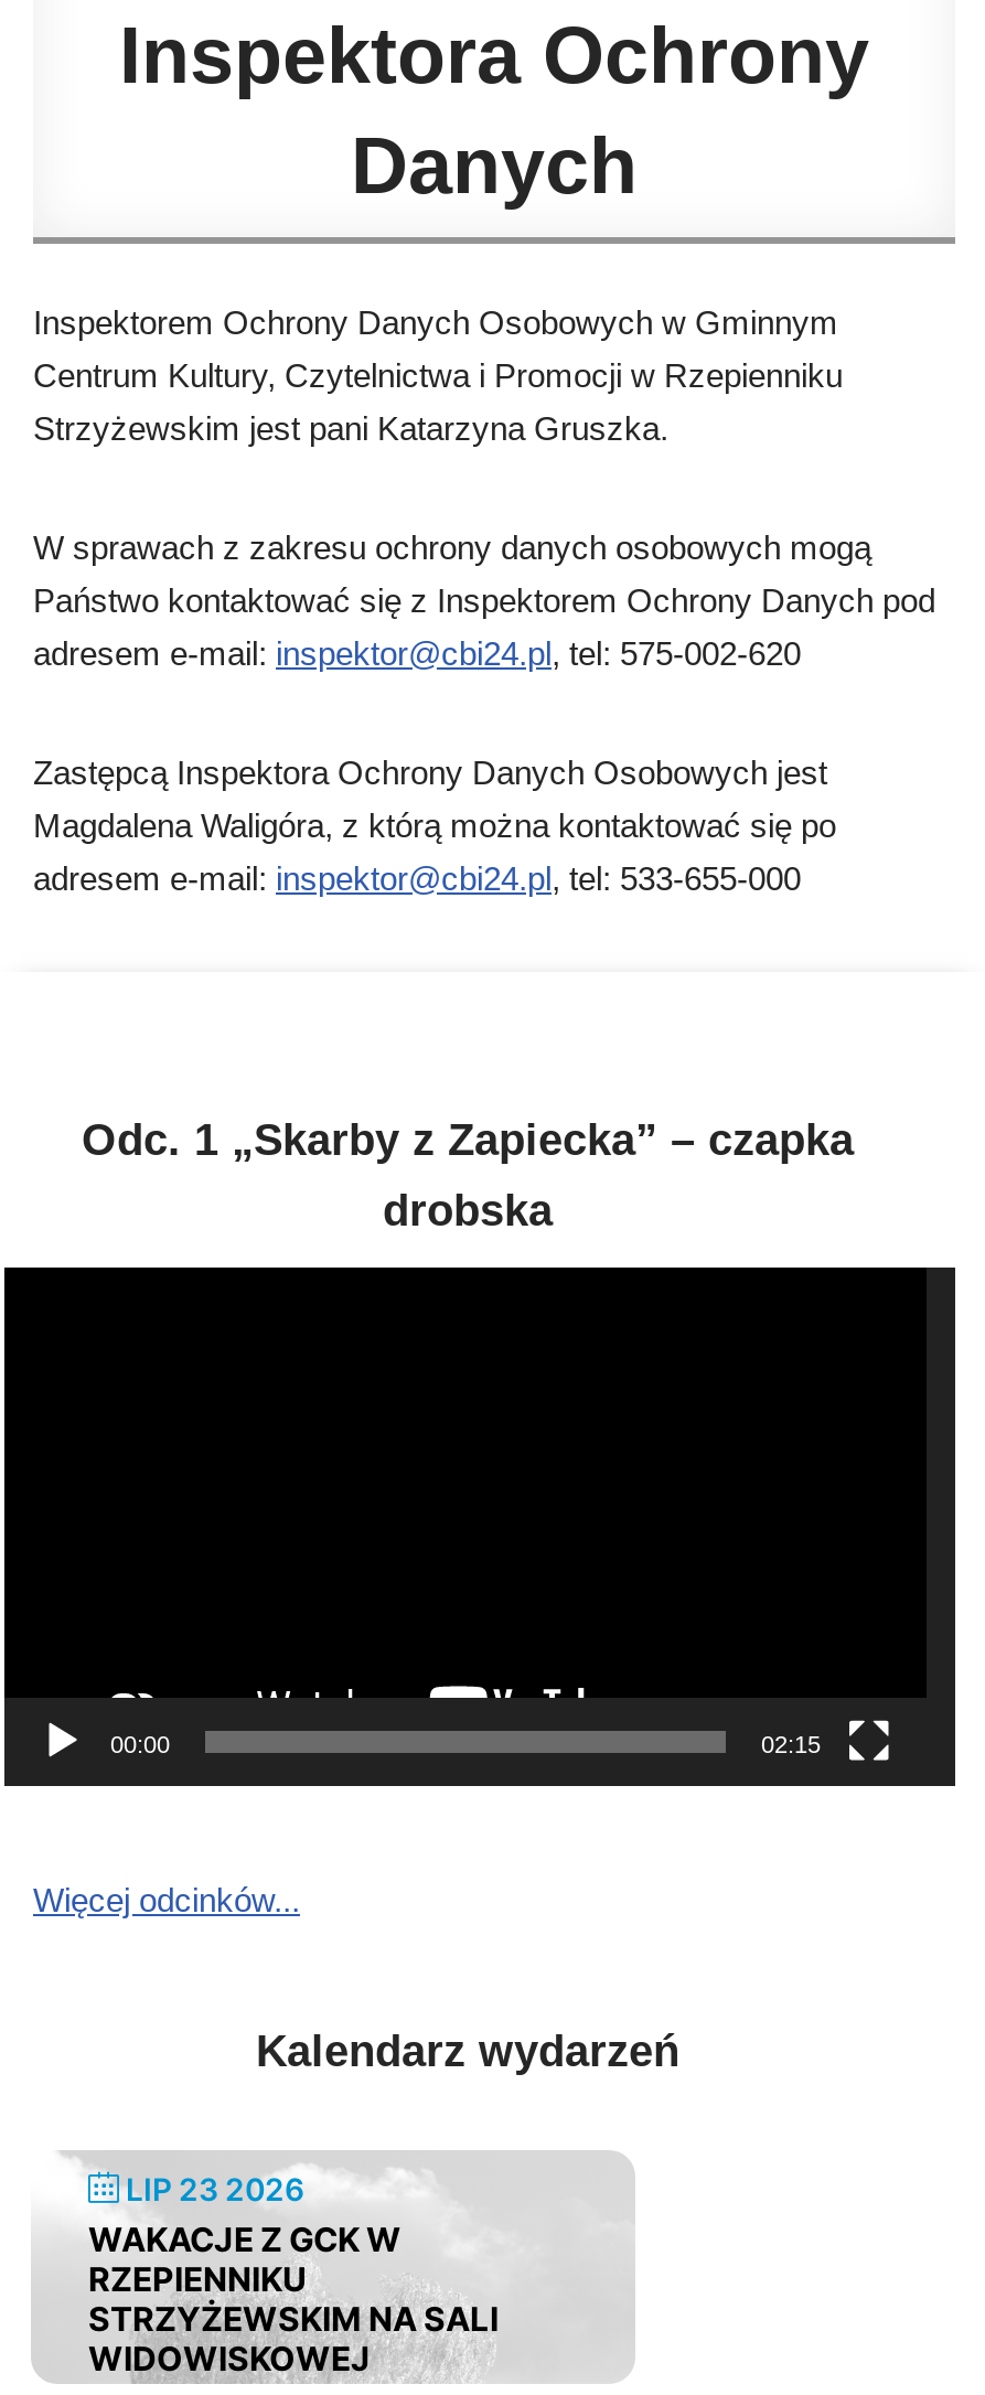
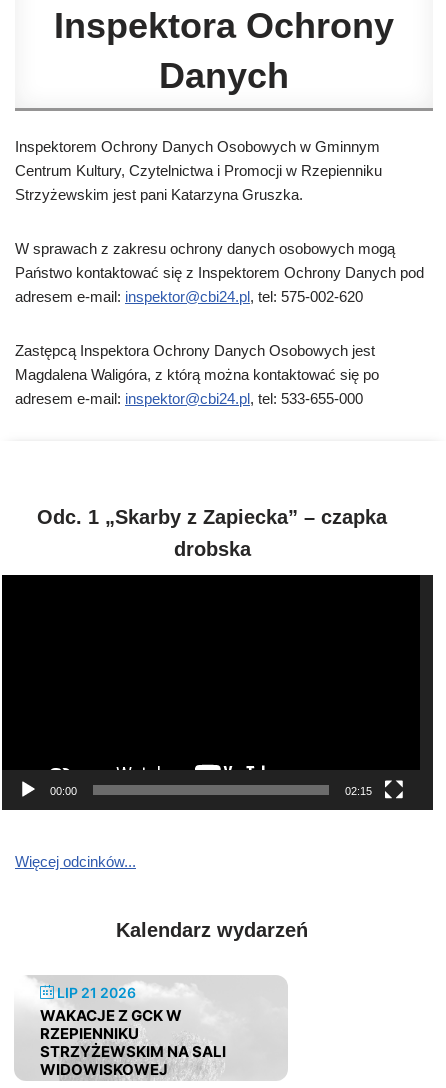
- LIP 23 2026
+ LIP 21 2026
